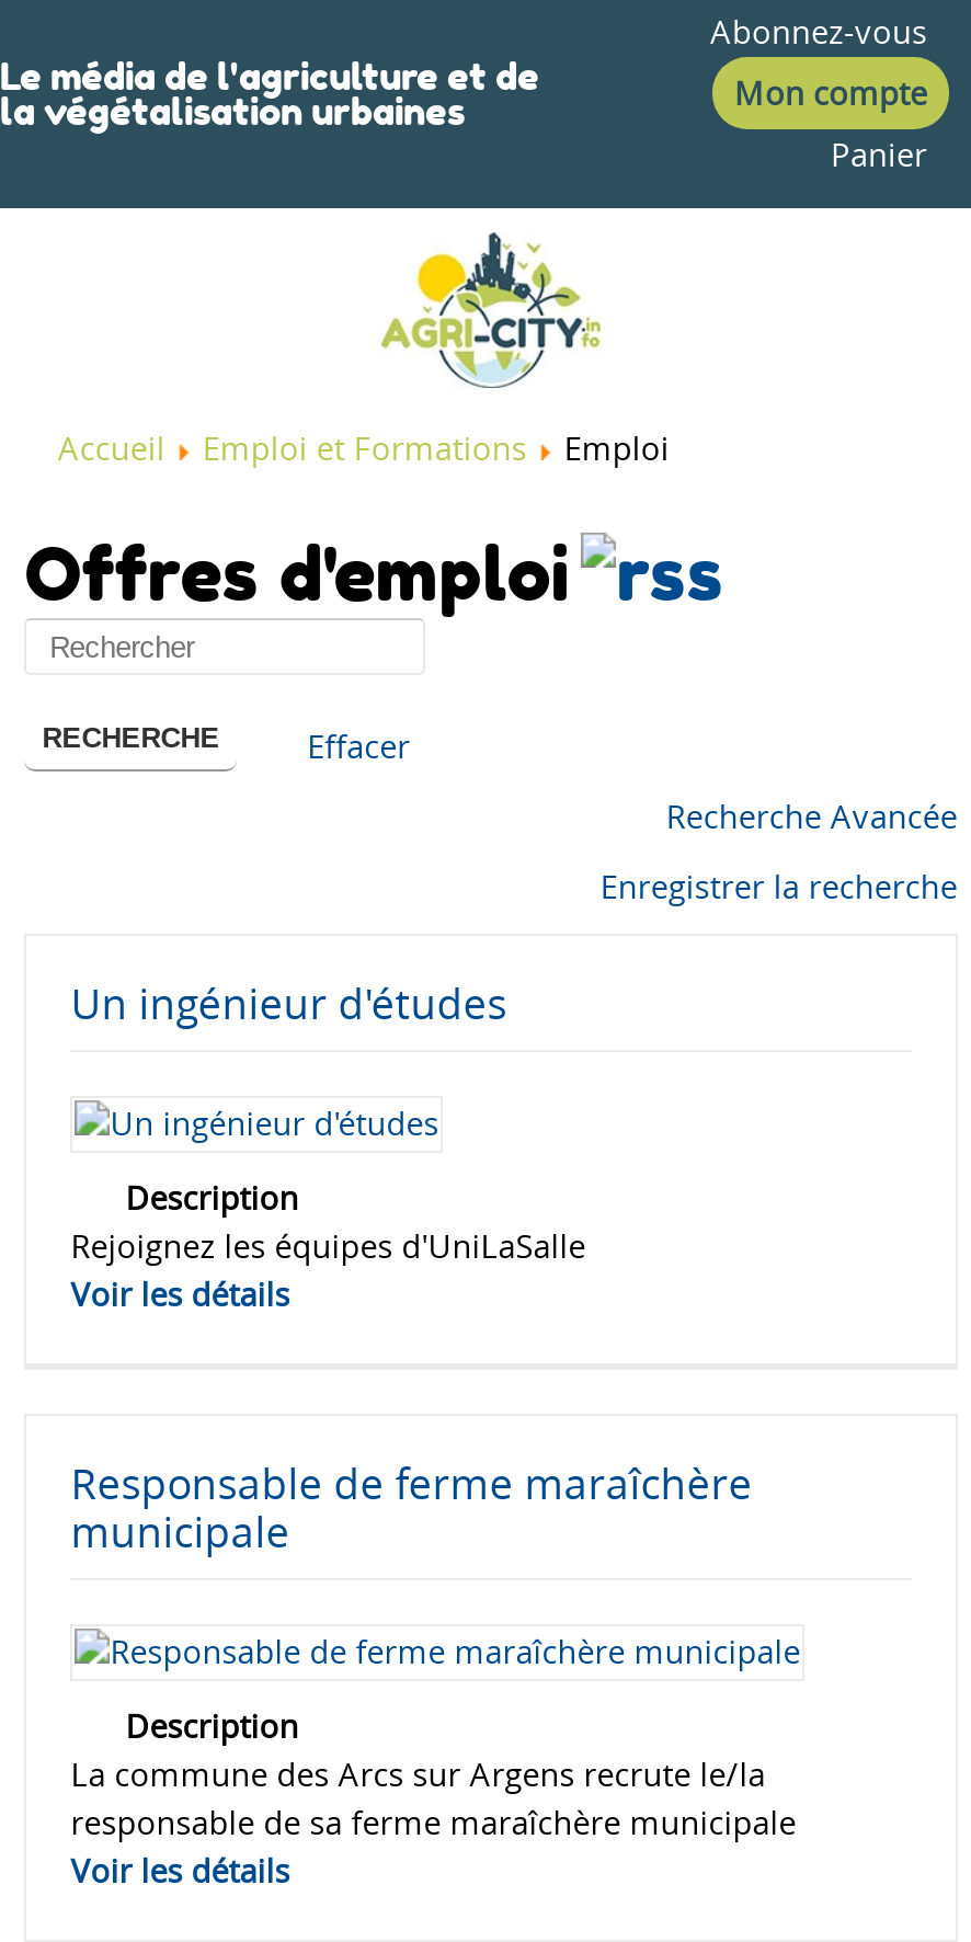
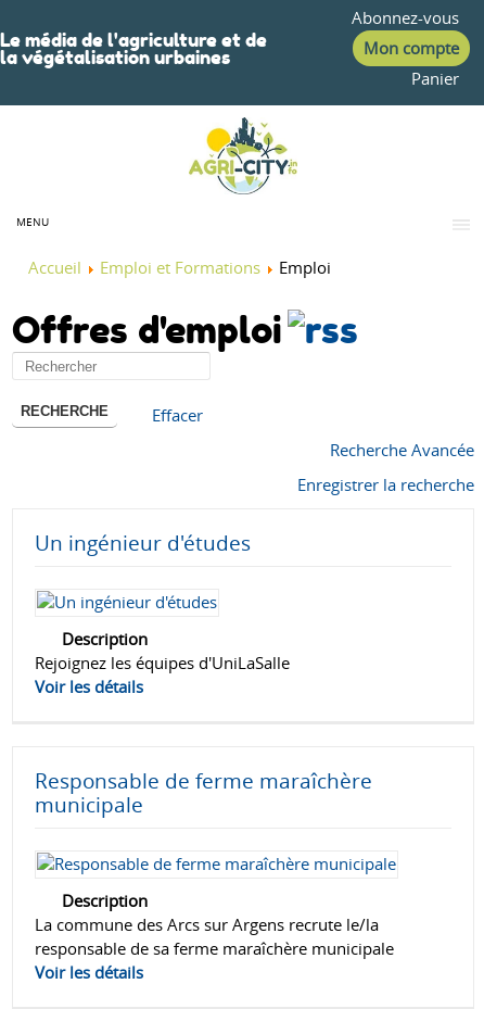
+ MENU
